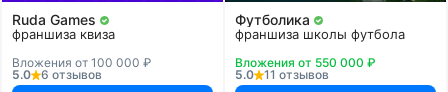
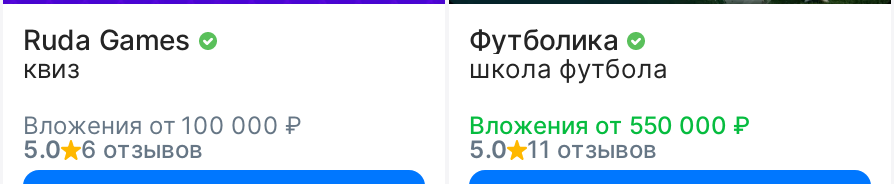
- франшиза квиза
+ квиз

- франшиза школы футбола
+ школа футбола
